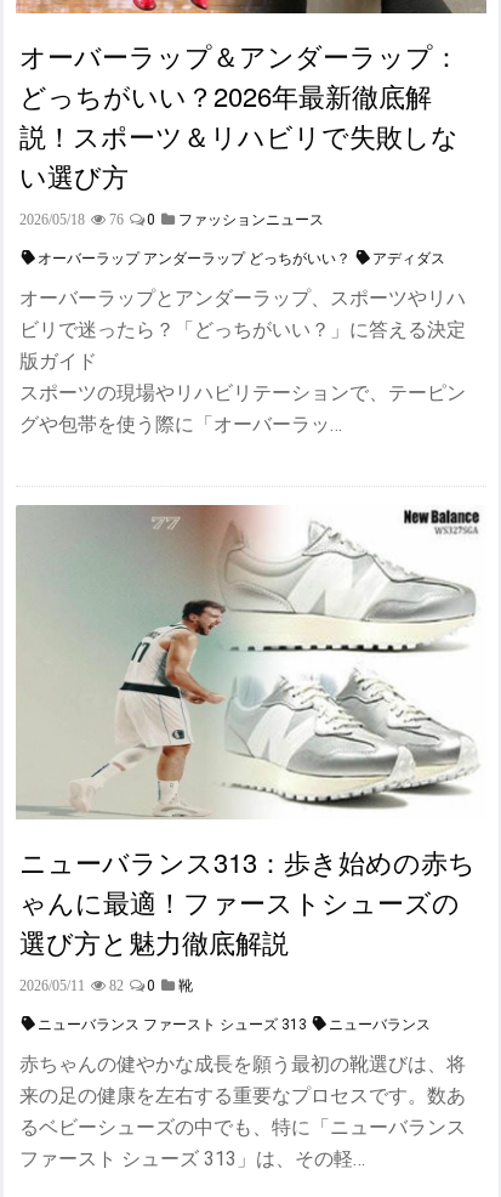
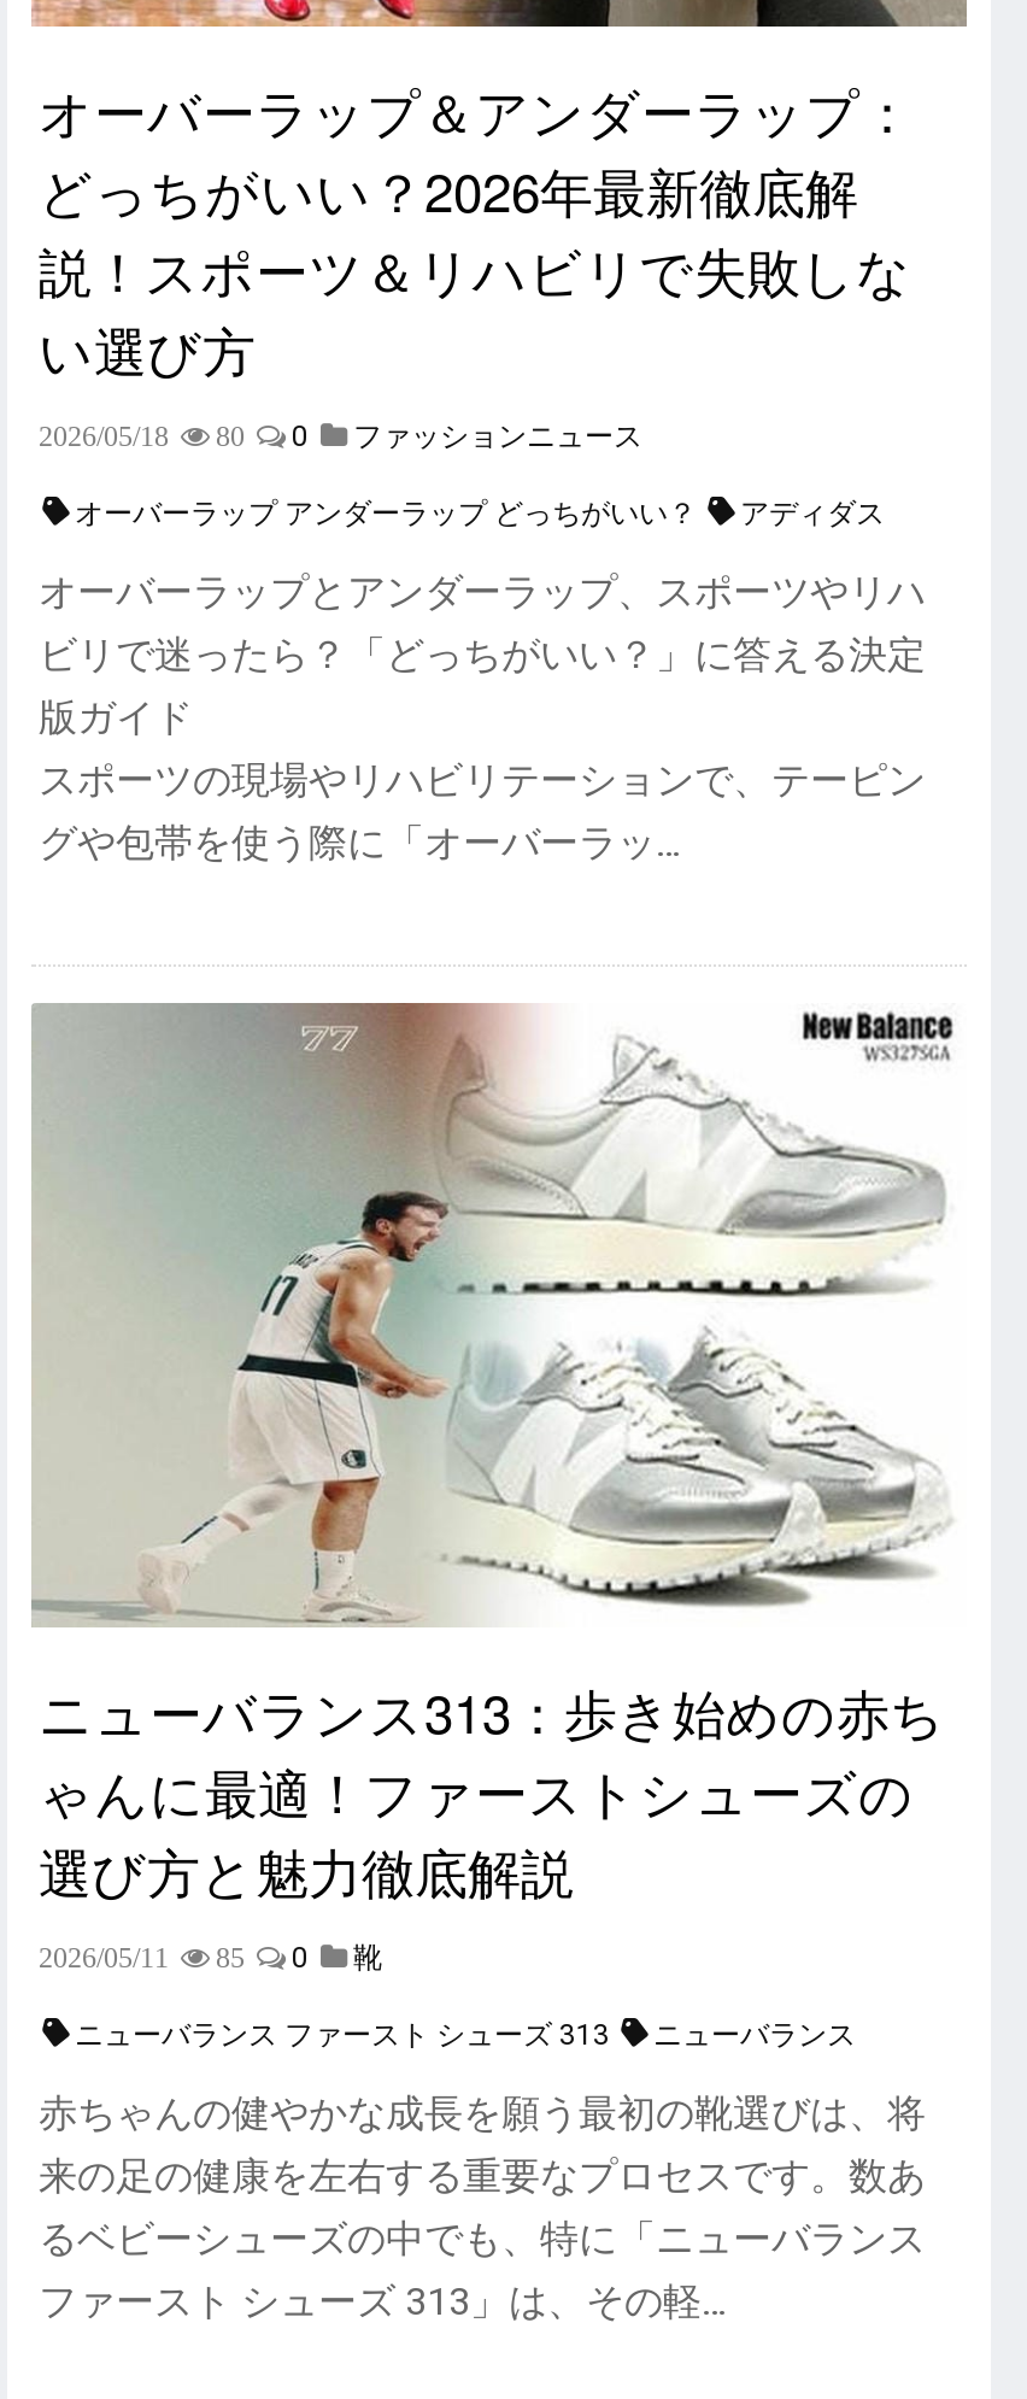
- 2026/05/18 76 0 ファッションニュース
+ 2026/05/18 80 0 ファッションニュース

- 82
+ 85
